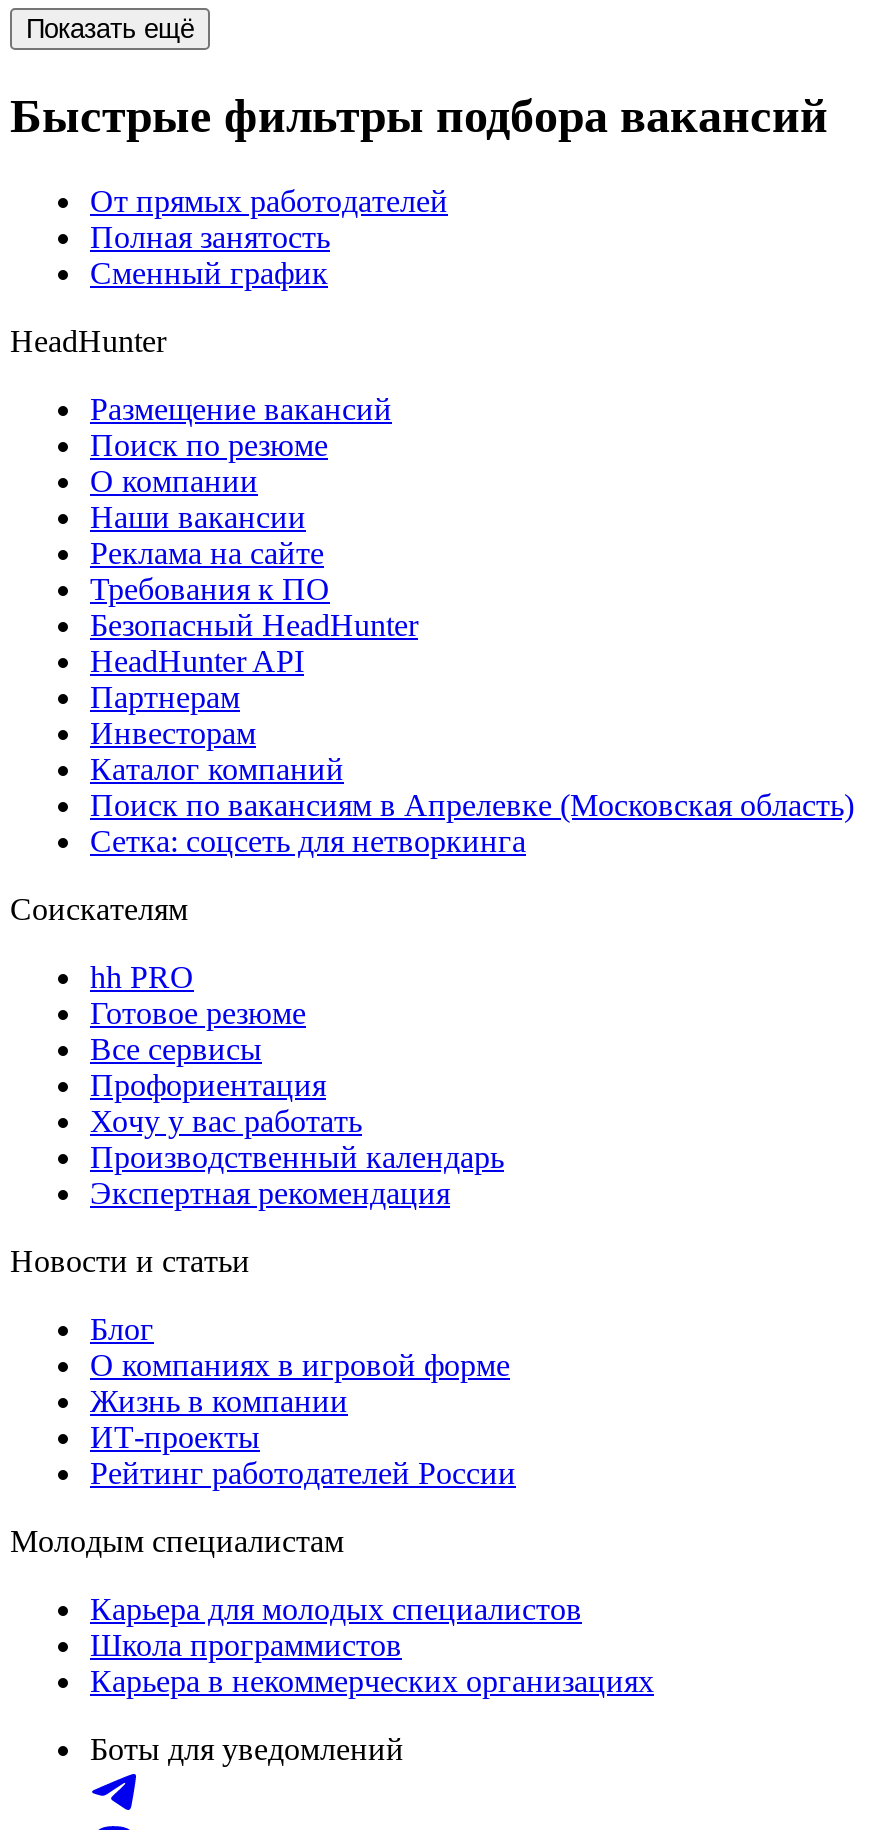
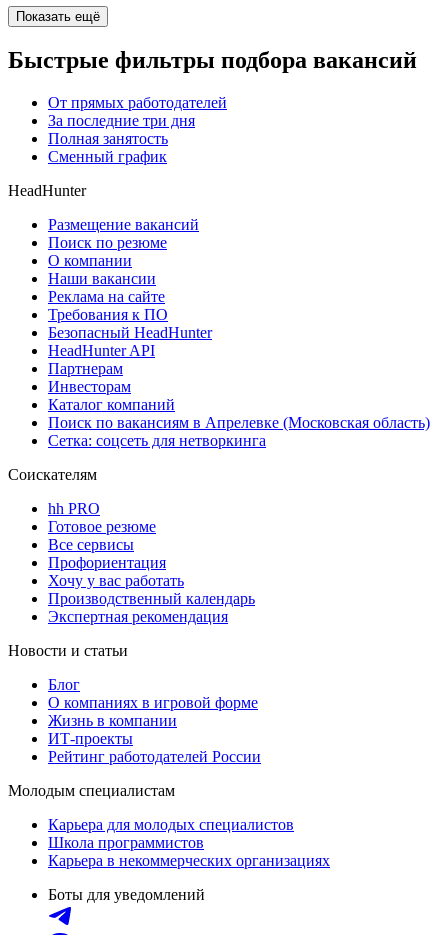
+ За последние три дня
